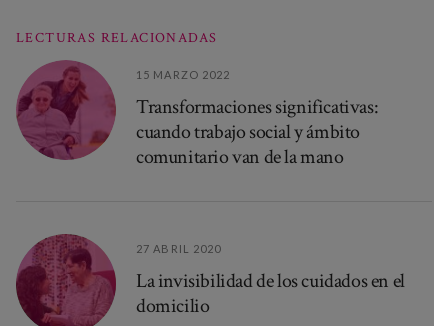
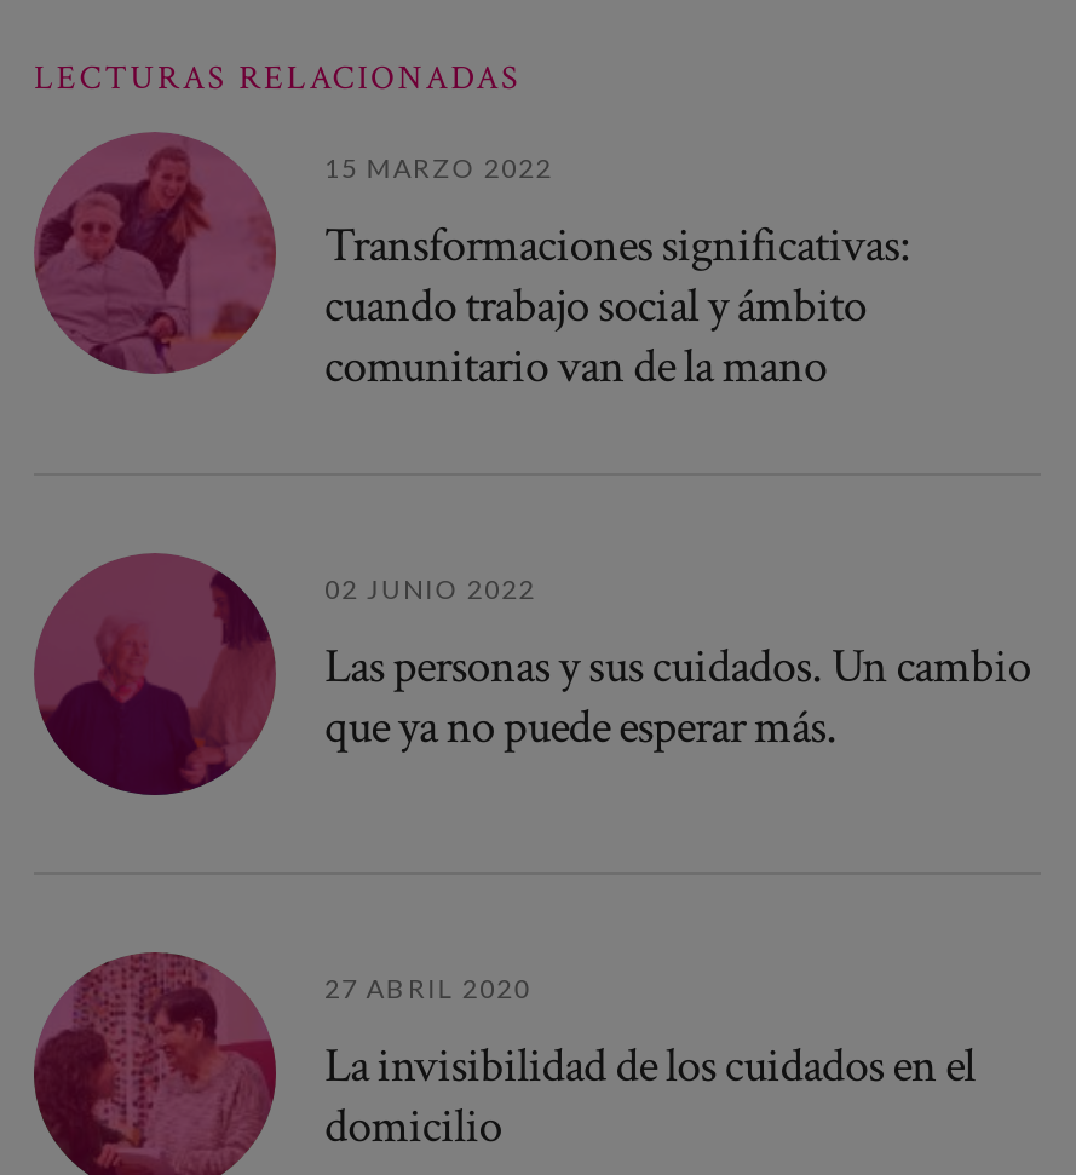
+ [image]
+ 02 JUNIO 2022
+ Las personas y sus cuidados. Un cambio
+ que ya no puede esperar más.
